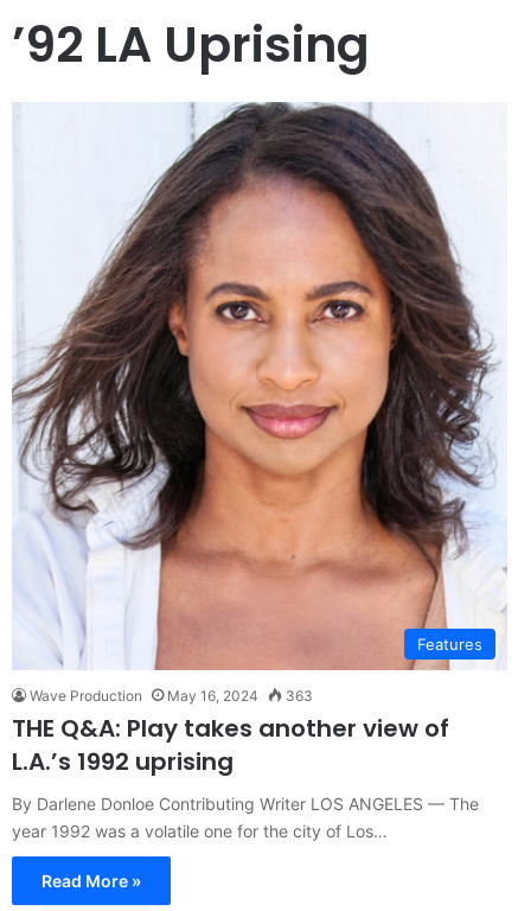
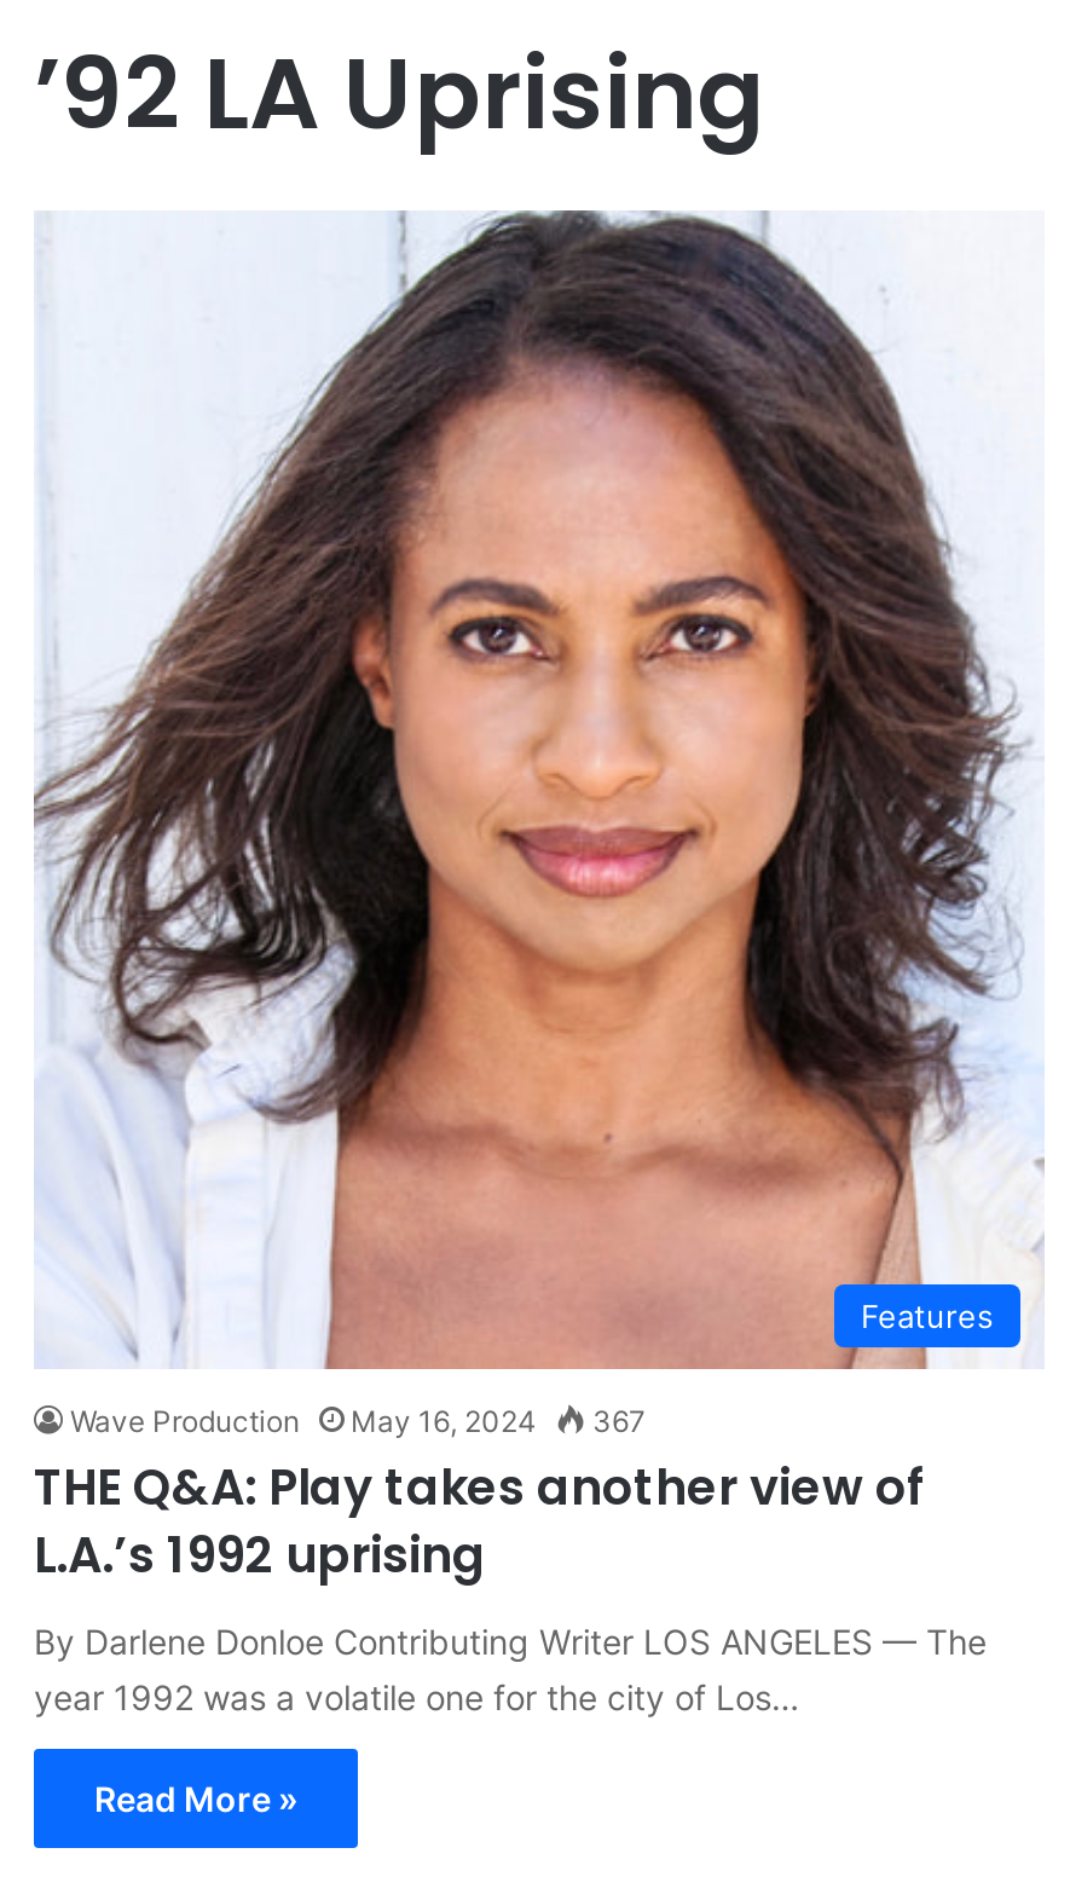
- Wave Production May 16, 2024 363
+ Wave Production May 16, 2024 367
